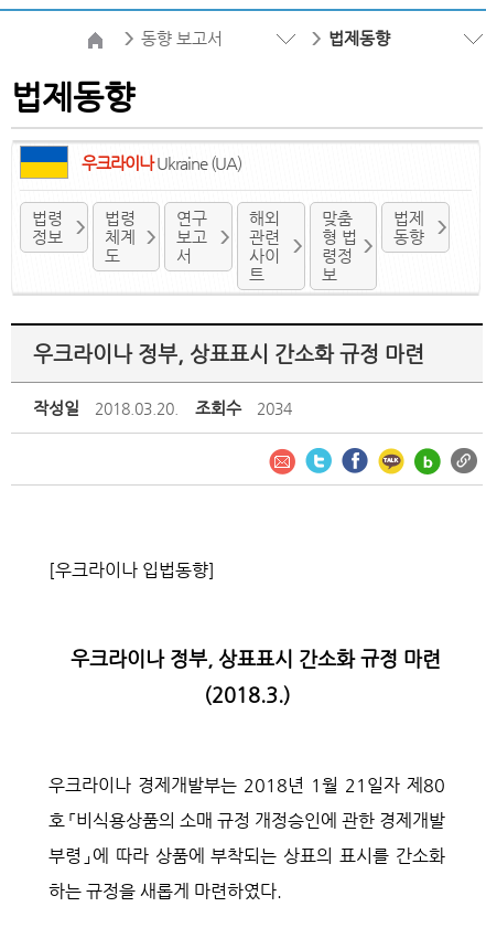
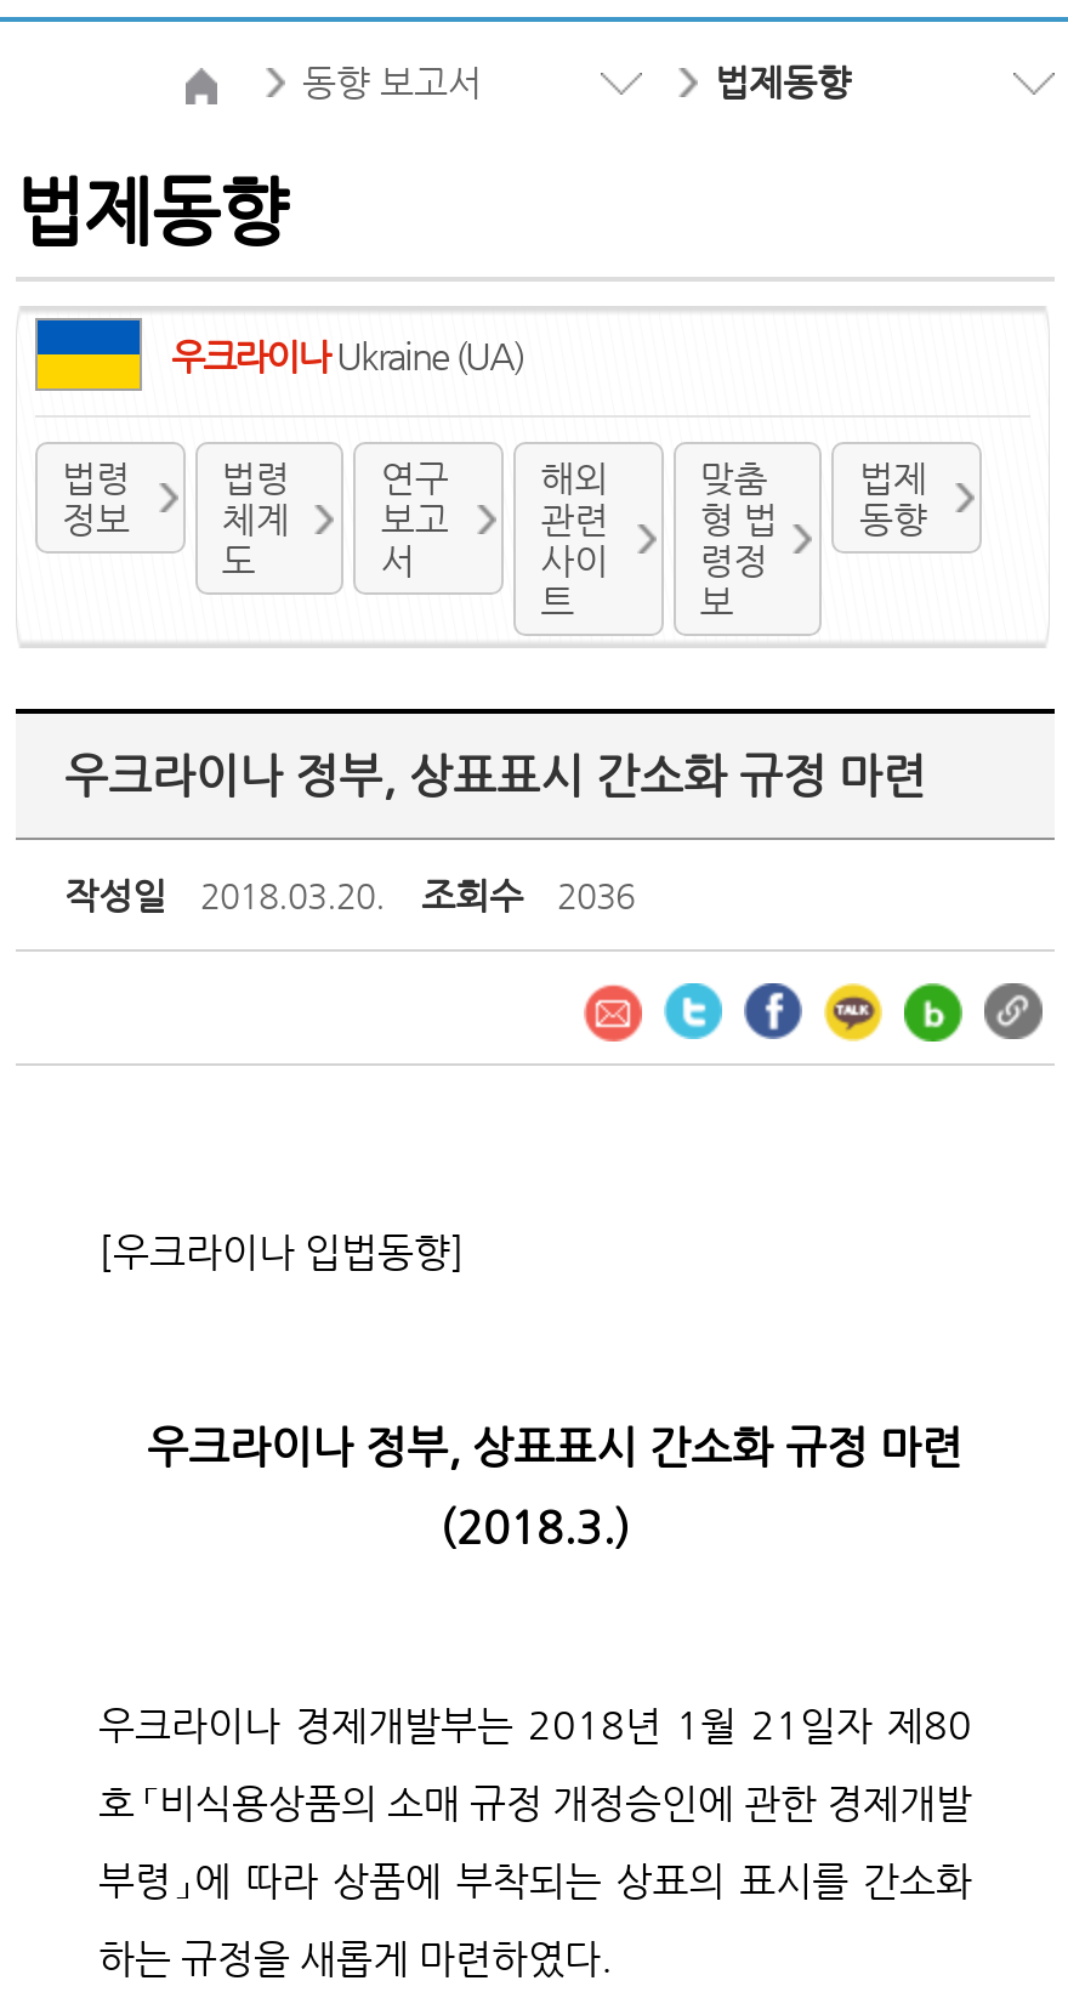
- 작성일 2018.03.20. 조회수 2034
+ 작성일 2018.03.20. 조회수 2036
